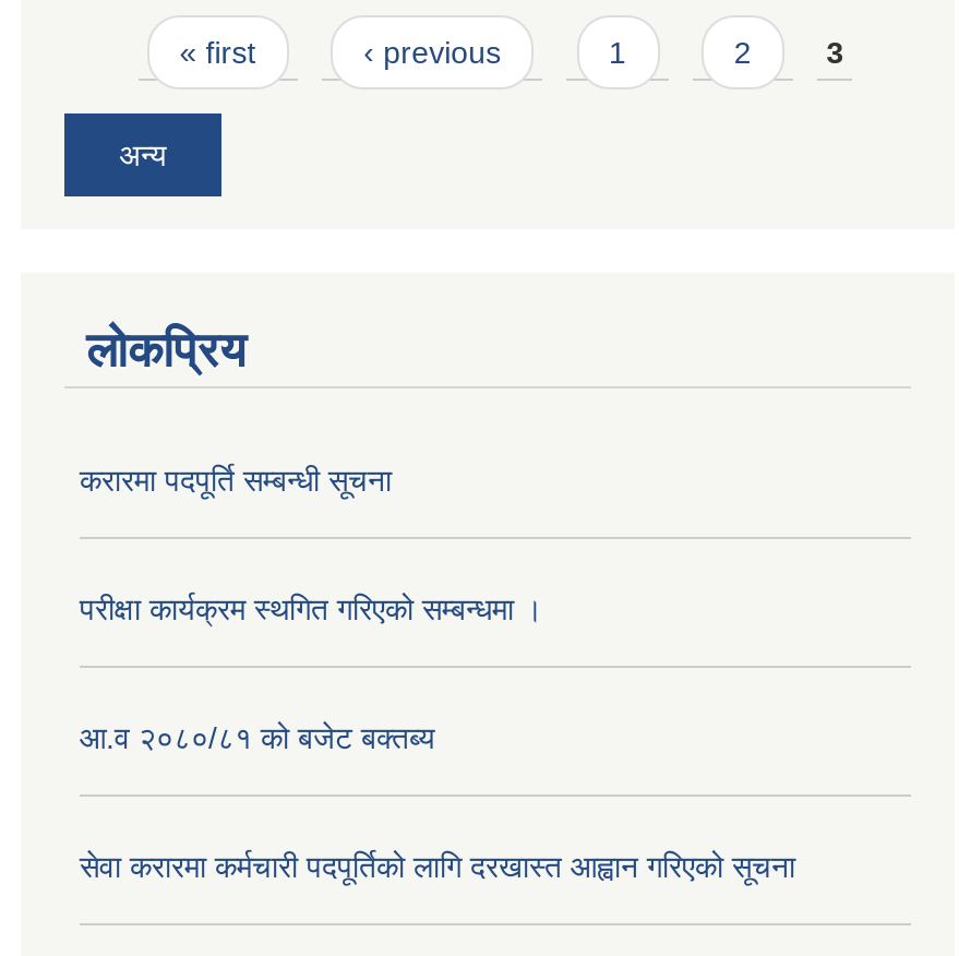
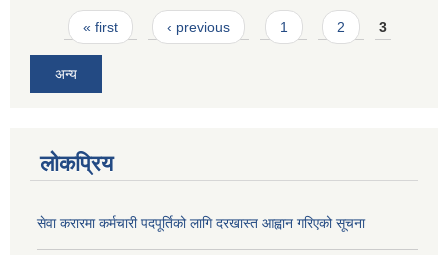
- करारमा पदपूर्ति सम्बन्धी सूचना

- परीक्षा कार्यक्रम स्थगित गरिएको सम्बन्धमा ।

- आ.व २०८०/८१ को बजेट बक्तब्य
